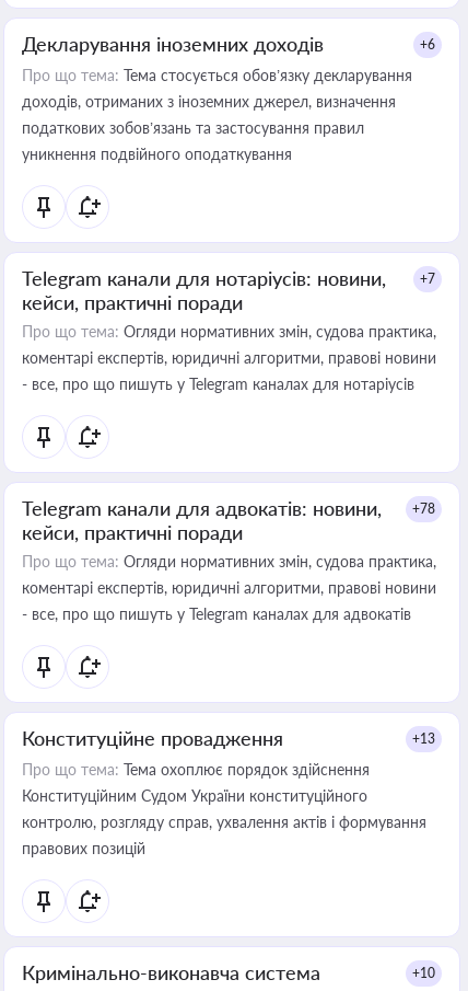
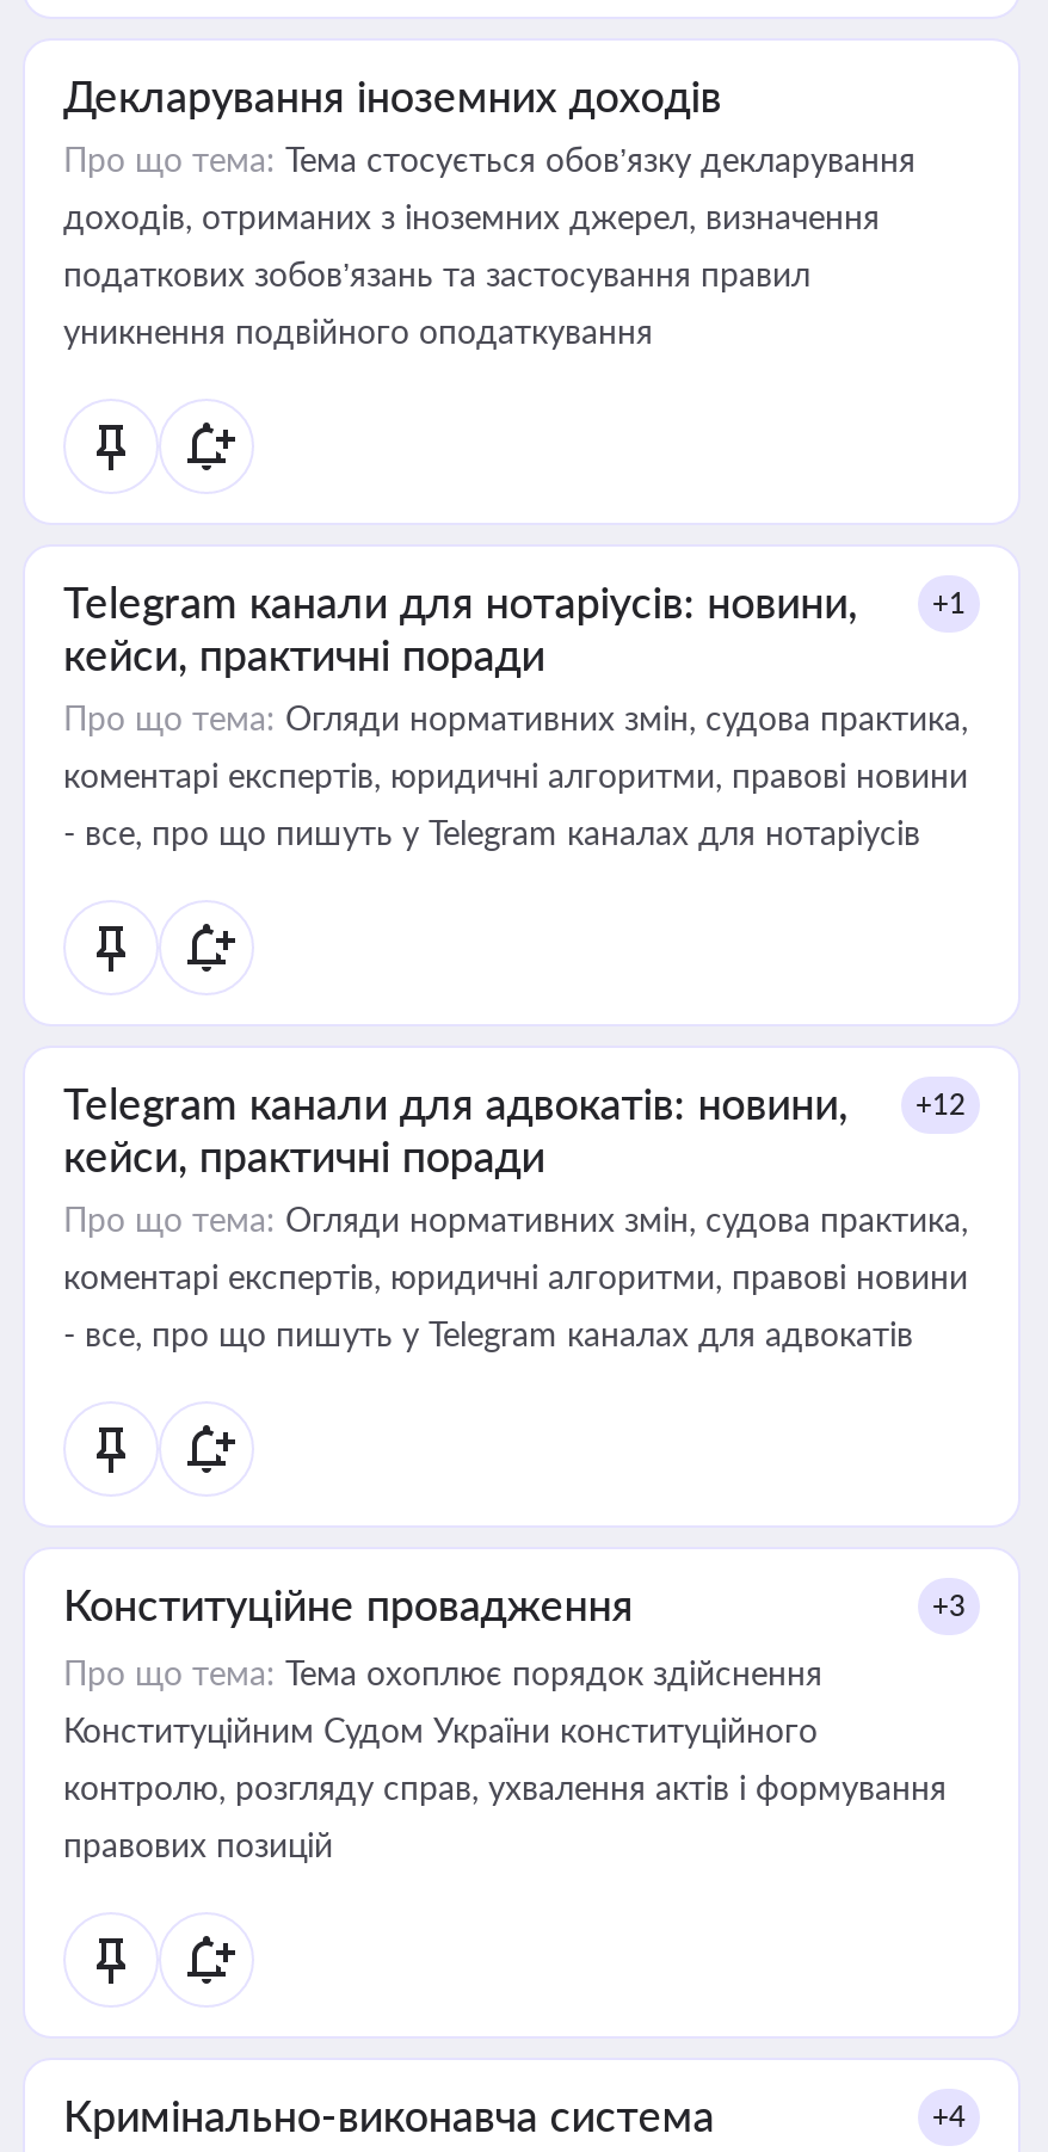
- +6

- +7
+ +1

- Telegram канали для адвокатів: новини, +78
+ Telegram канали для адвокатів: новини, +12

- +13
+ +3

- +10
+ +4
